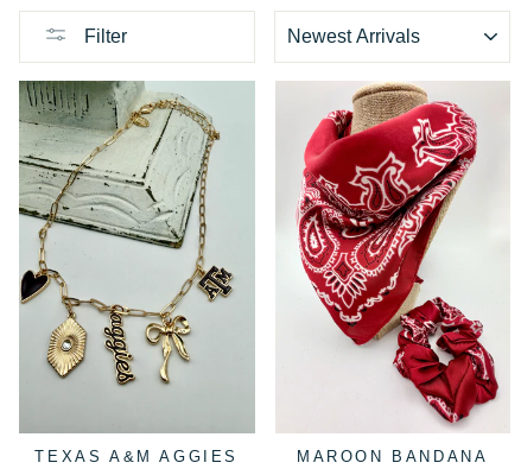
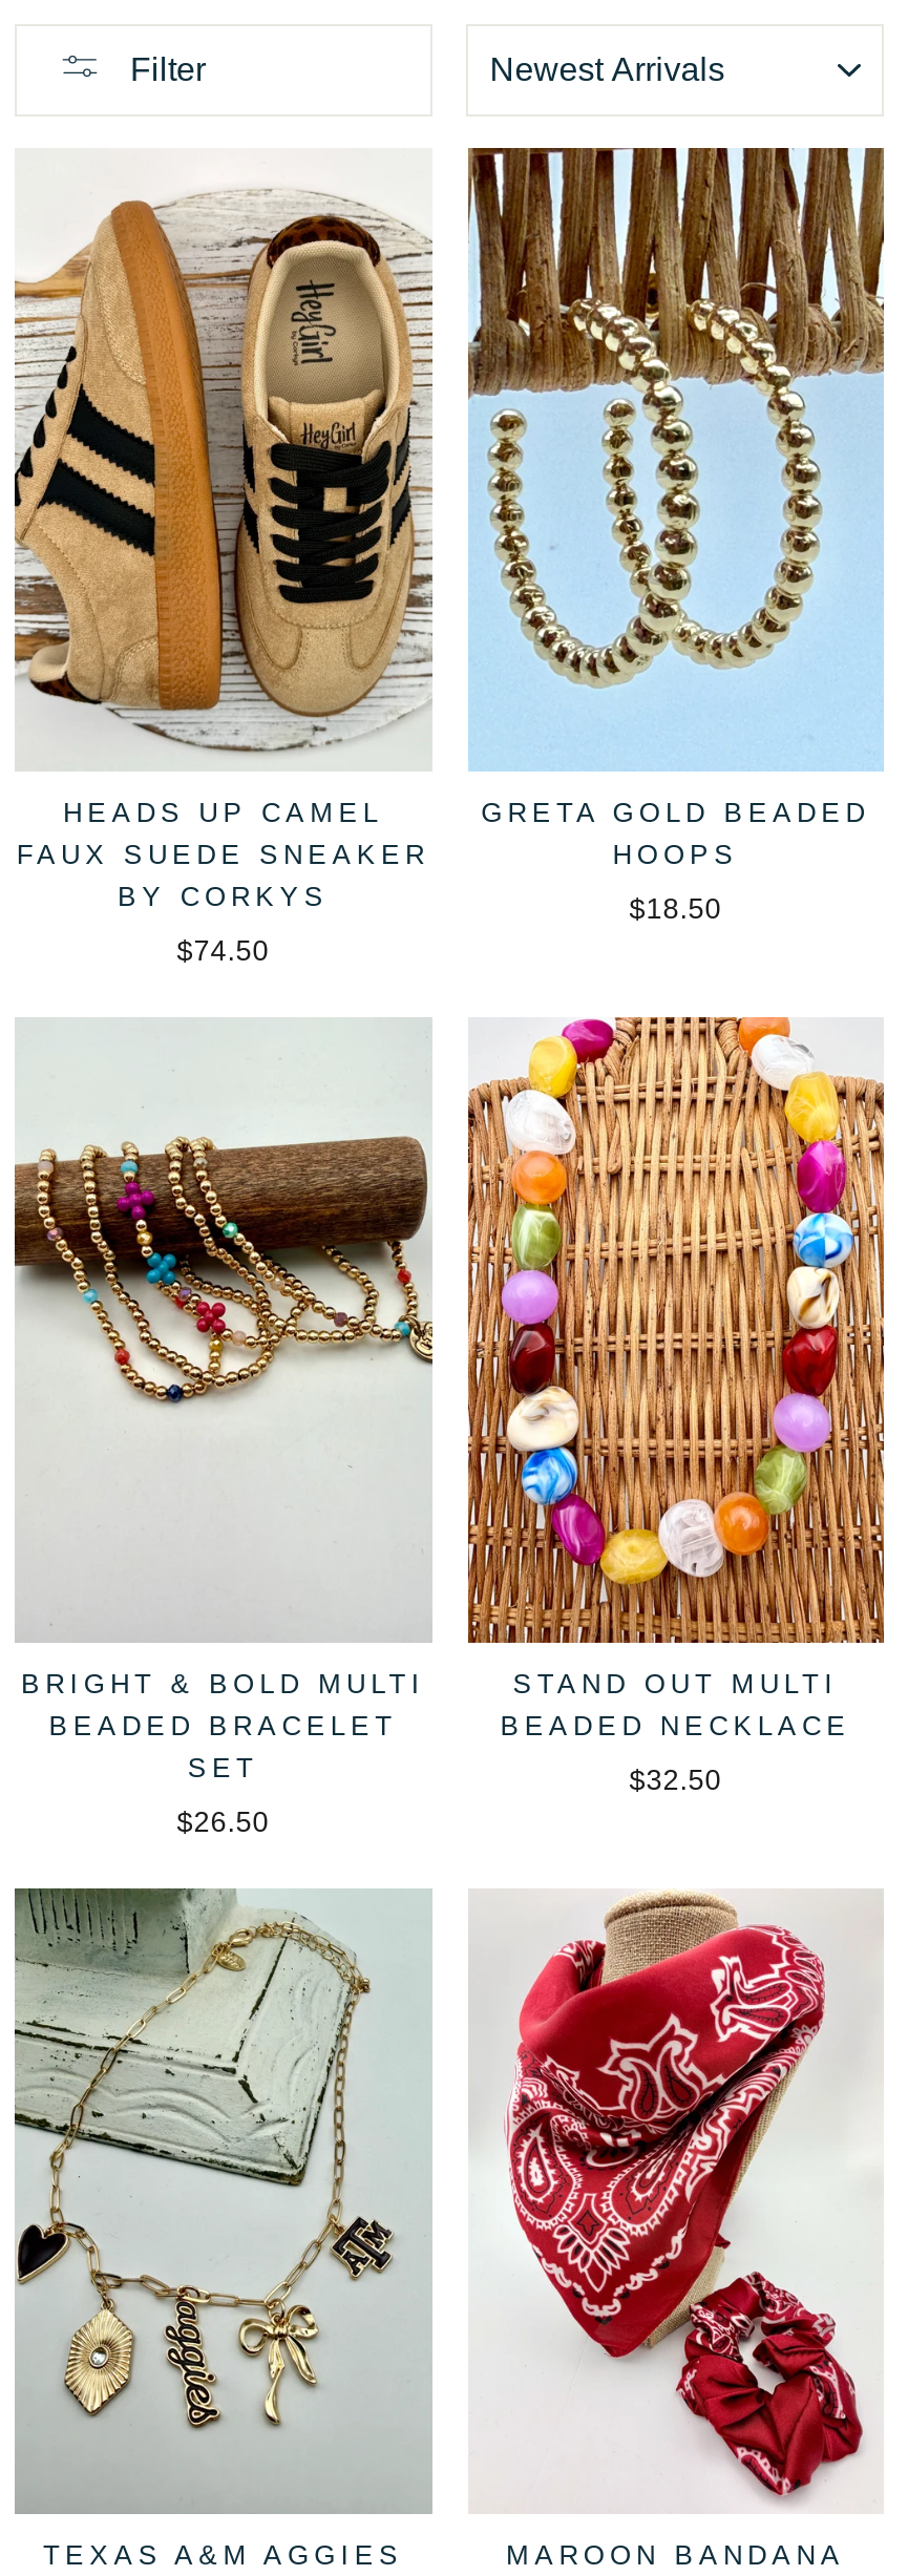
+ [image]
+ HEADS UP CAMEL
+ FAUX SUEDE SNEAKER
+ BY CORKYS
+ $74.50

+ [image]
+ BRIGHT & BOLD MULTI
+ BEADED BRACELET
+ SET
+ $26.50

+ [image]
+ GRETA GOLD BEADED
+ HOOPS
+ $18.50

+ [image]
+ STAND OUT MULTI
+ BEADED NECKLACE
+ $32.50
